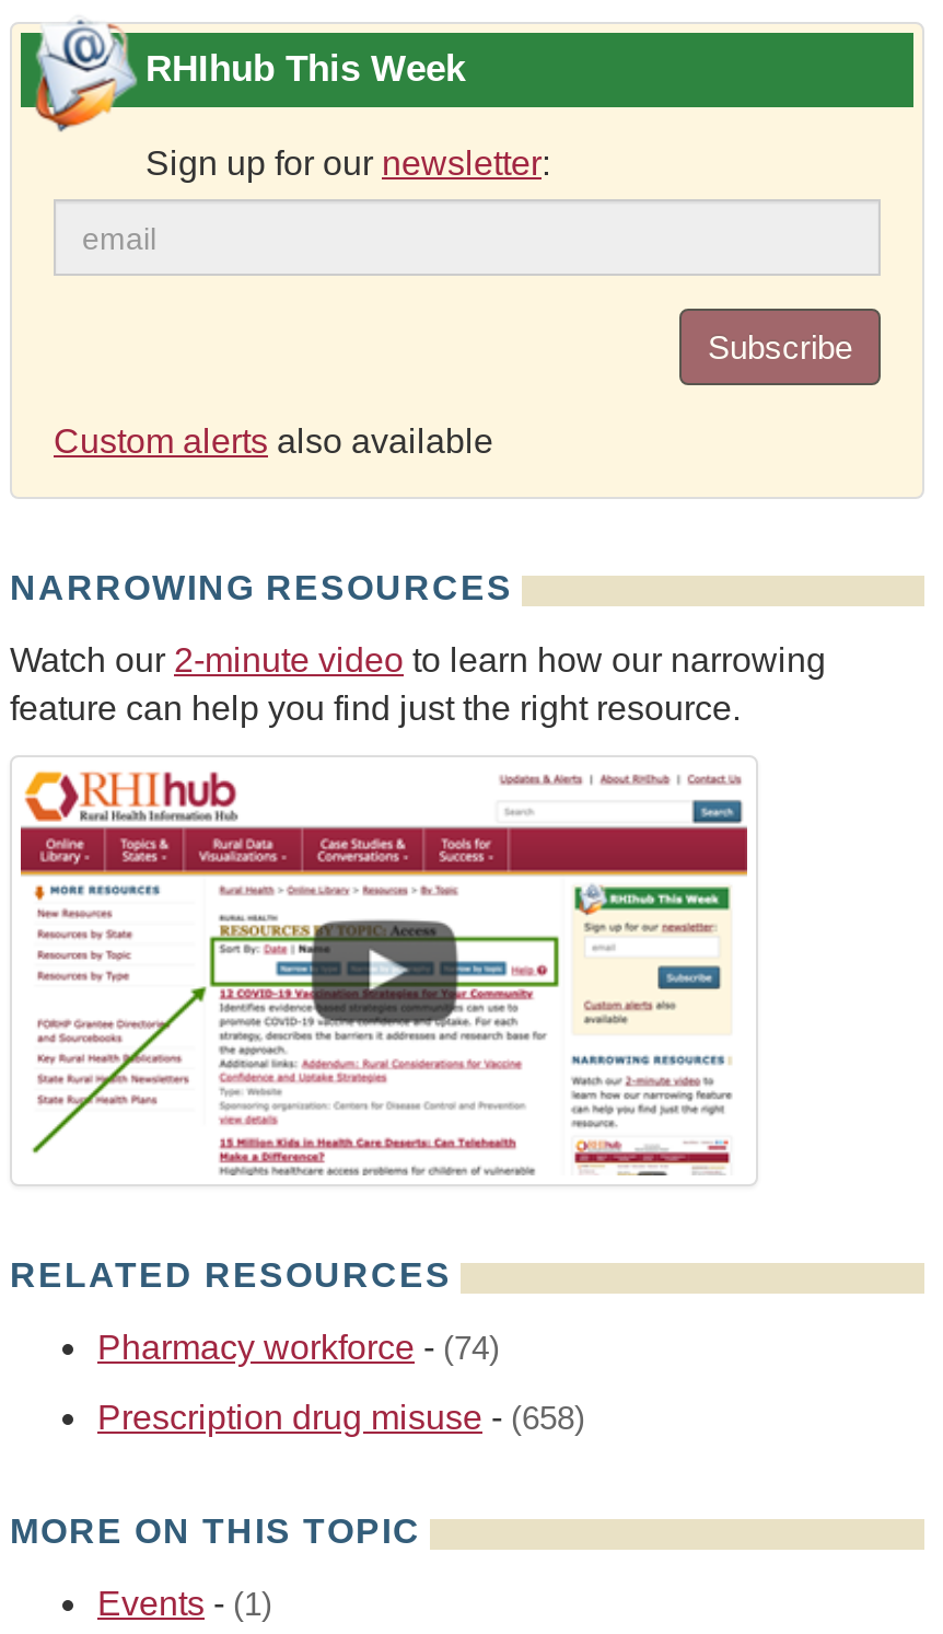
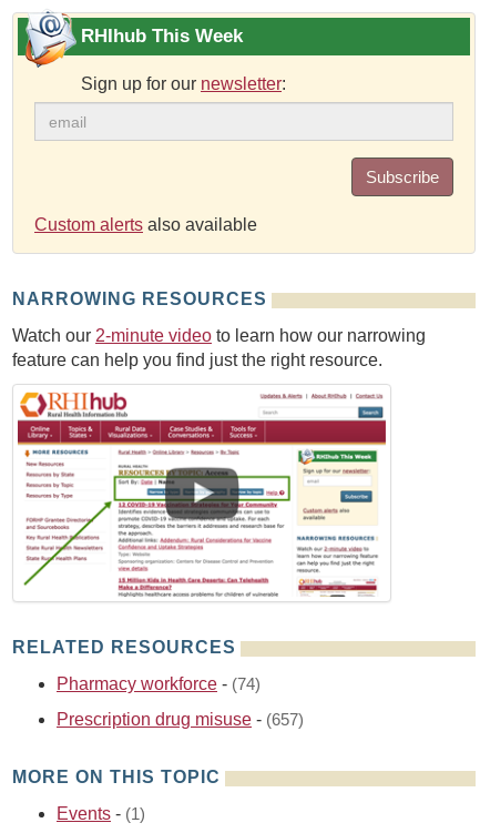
- Prescription drug misuse - (658)
+ Prescription drug misuse - (657)
